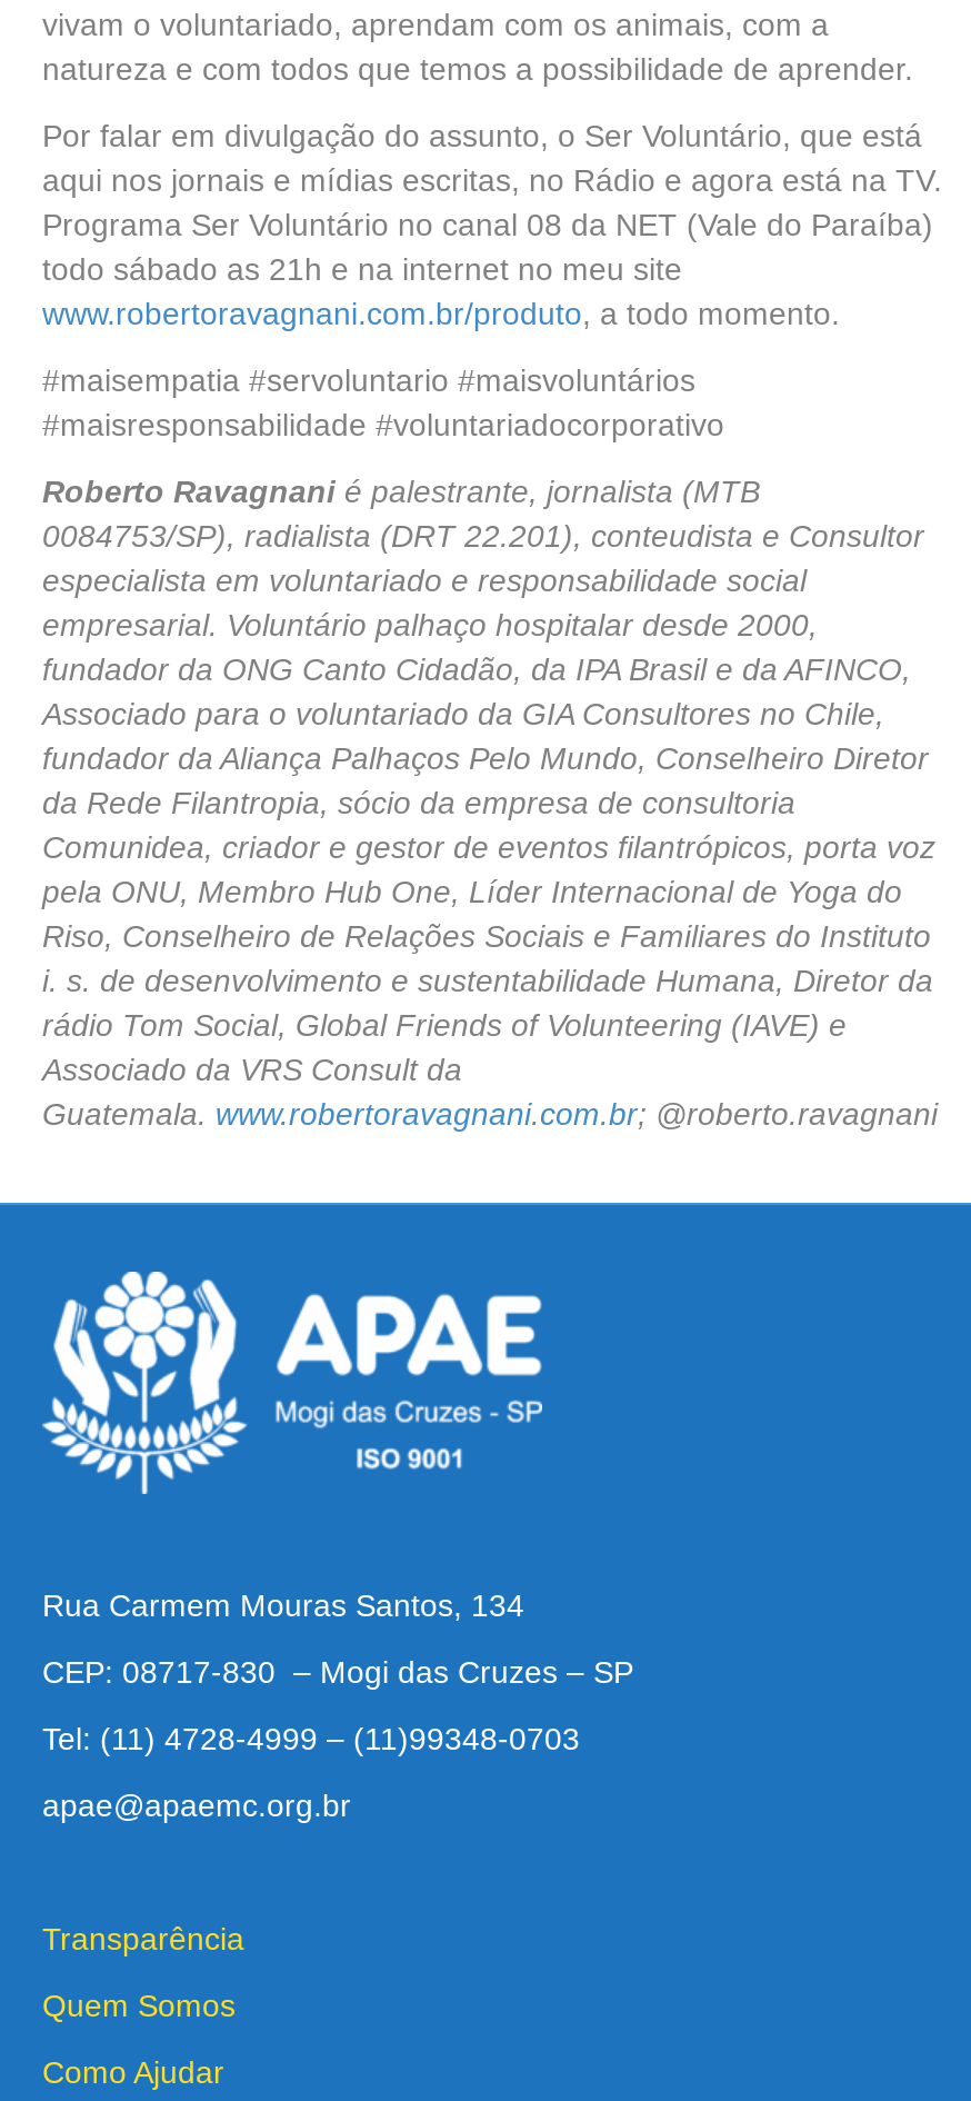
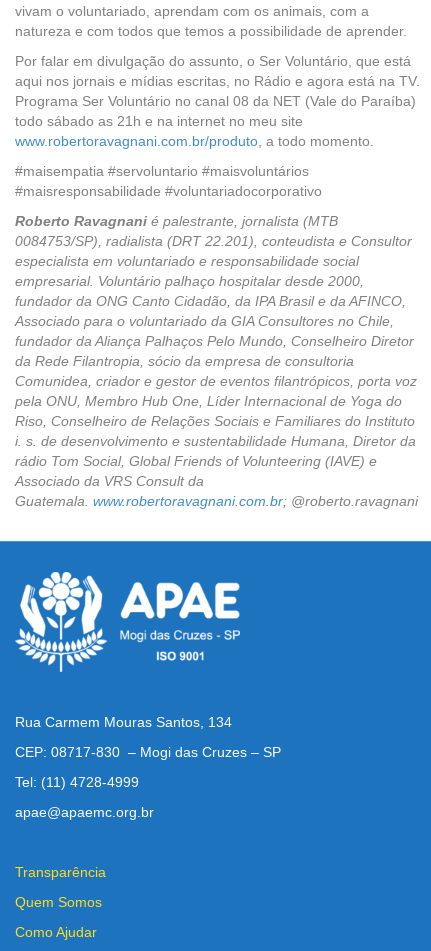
- Tel: (11) 4728-4999 – (11)99348-0703
+ Tel: (11) 4728-4999
